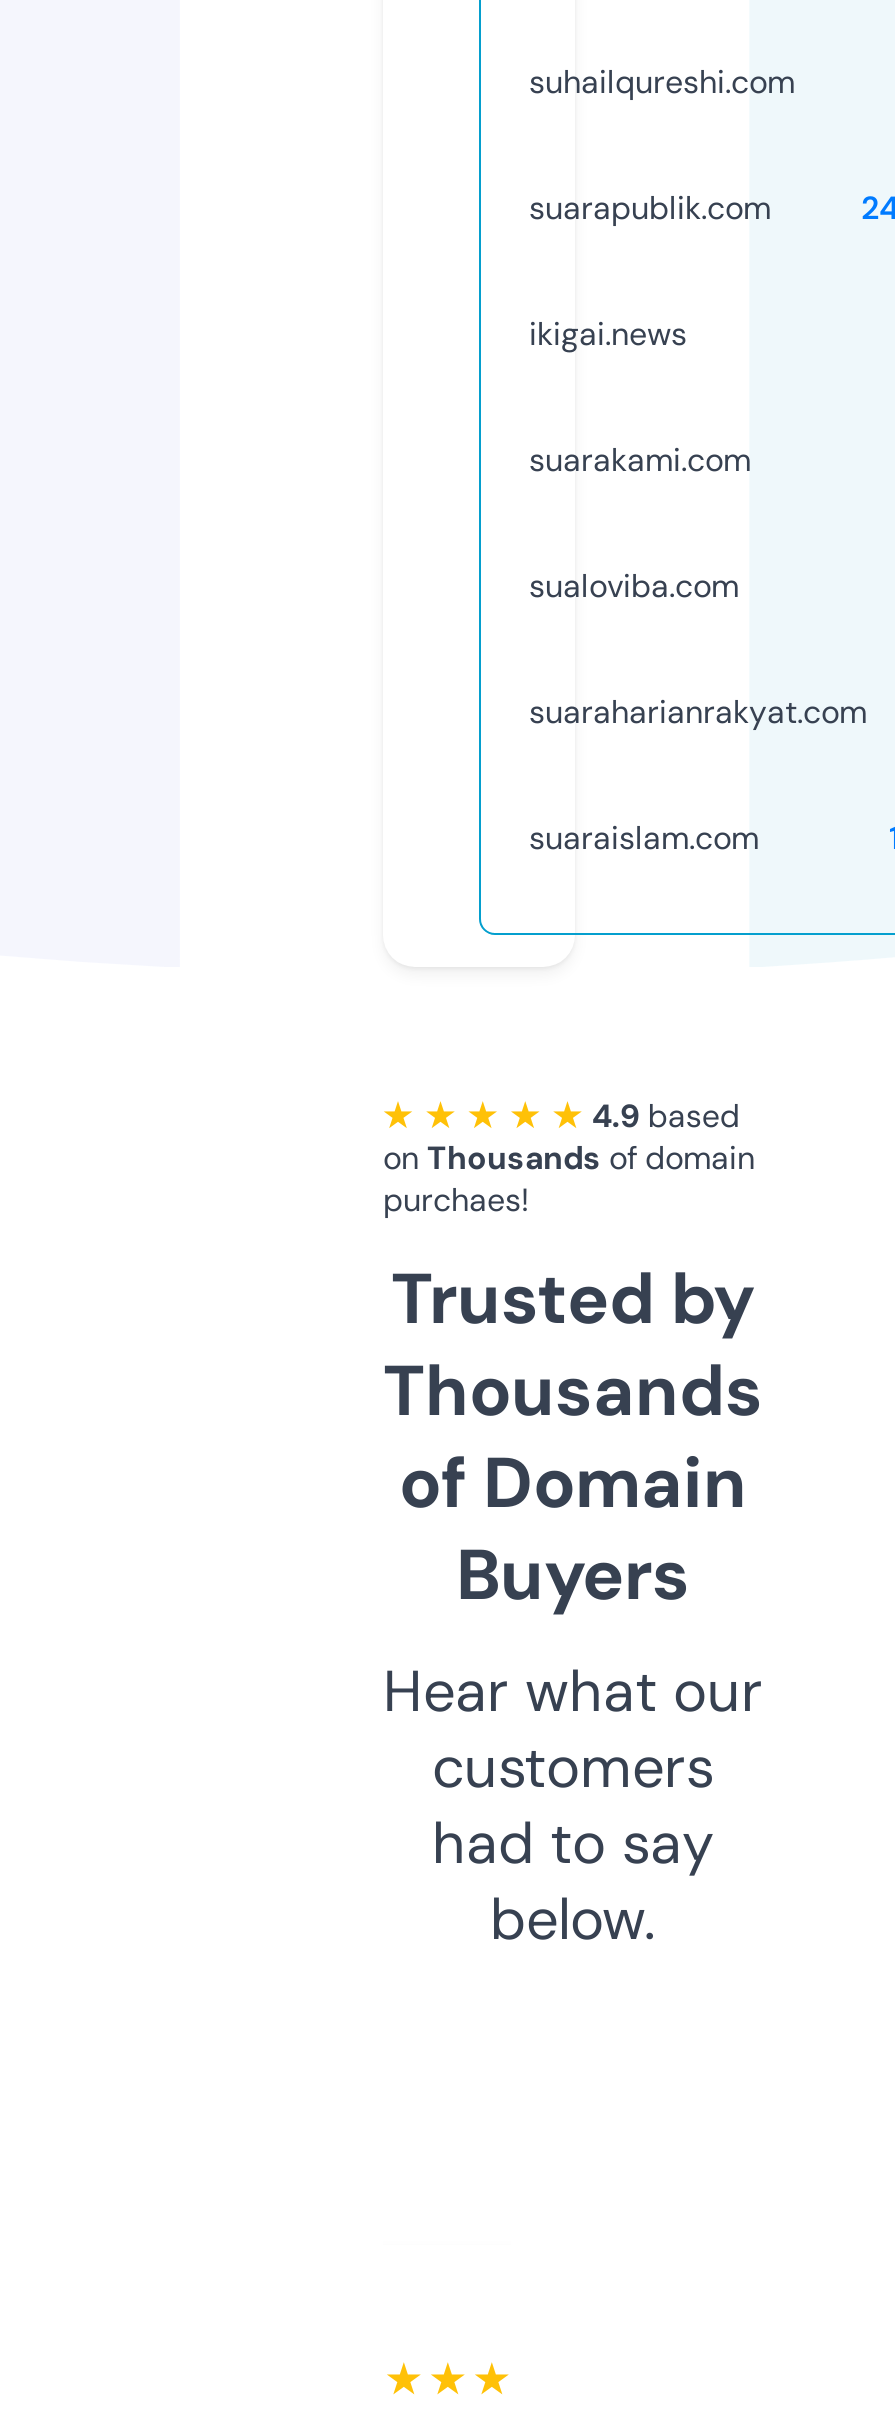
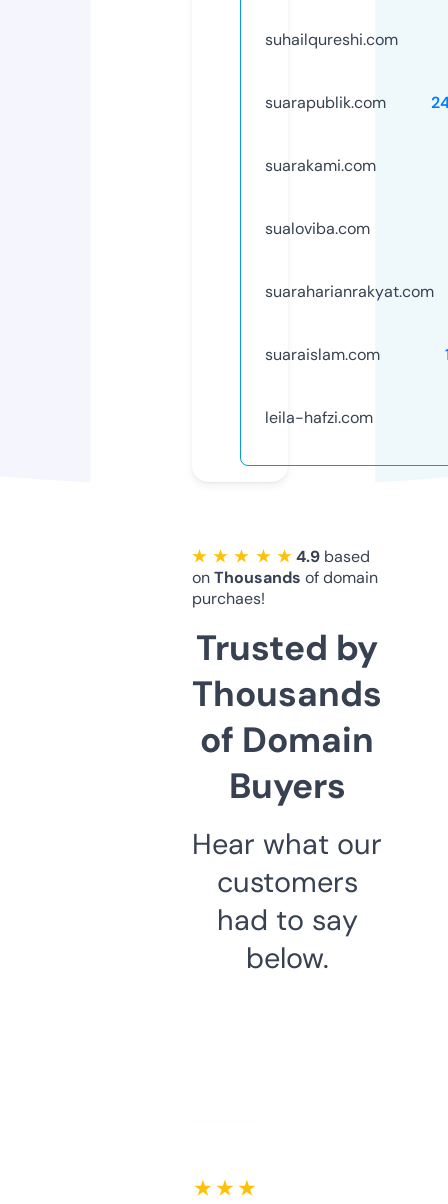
- ikigai.news

moved up: suarakami.com | sualoviba.com | suaraharianrakyat.com | suaraislam.com

+ leila-hafzi.com
